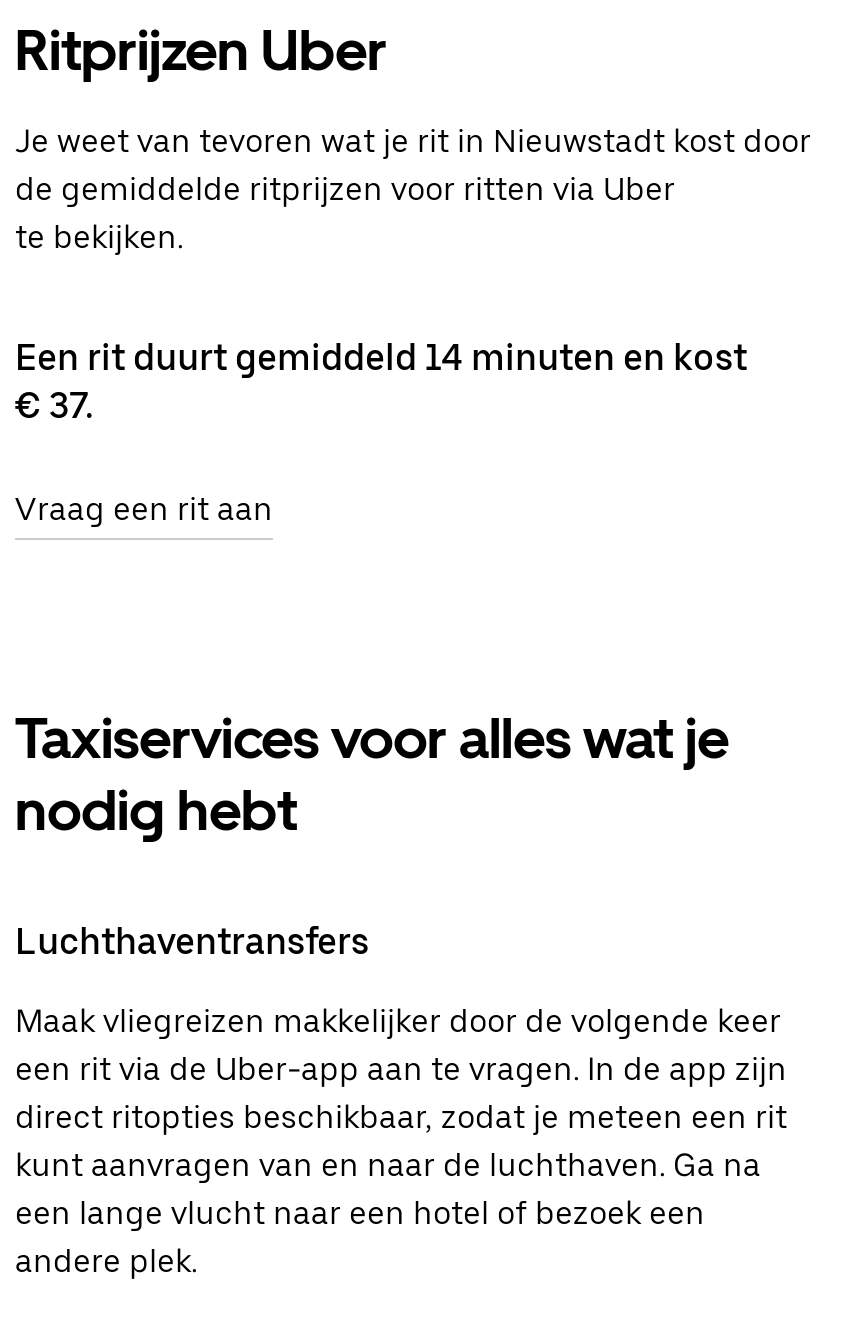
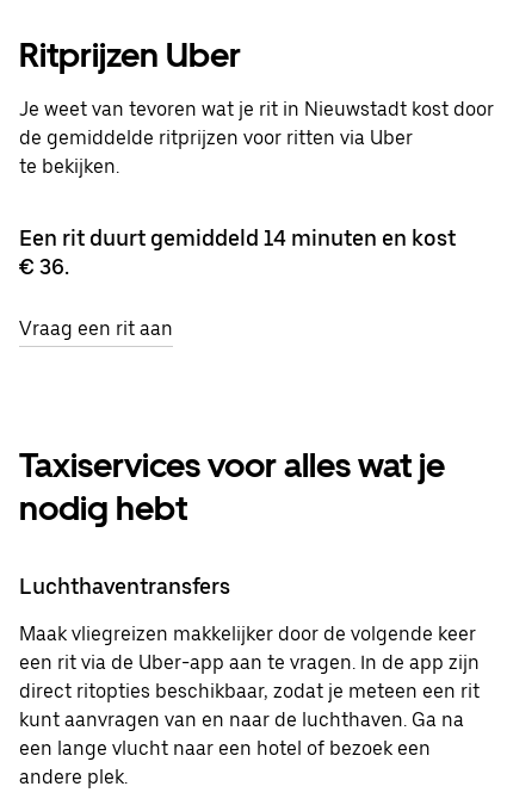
- € 37.
+ € 36.
